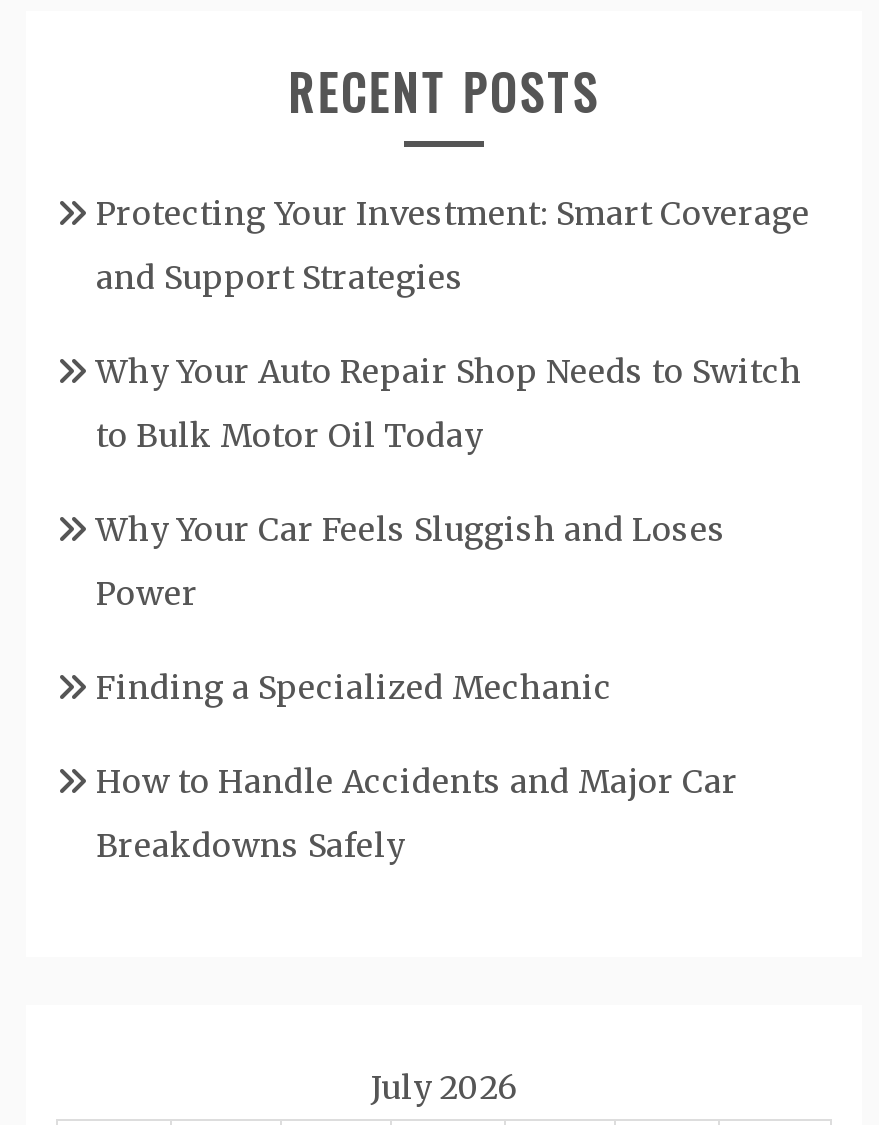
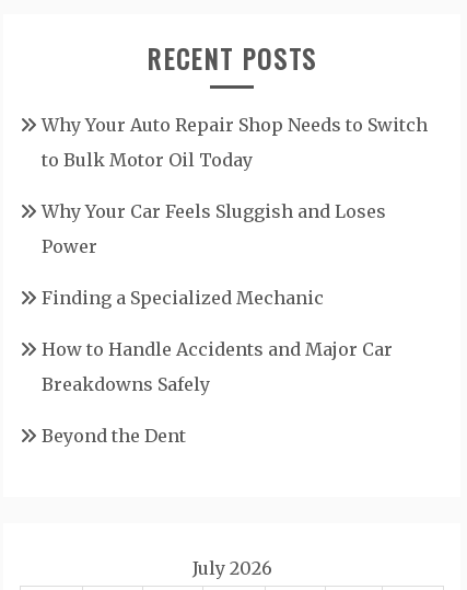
- Protecting Your Investment: Smart Coverage
- and Support Strategies

moved up: Why Your Auto Repair Shop Needs to Switch | to Bulk Motor Oil Today | Why Your Car Feels Sluggish and Loses | Power | Finding a Specialized Mechanic | How to Handle Accidents and Major Car | Breakdowns Safely

+ Beyond the Dent
